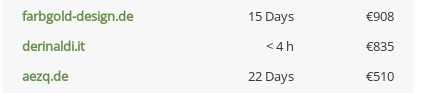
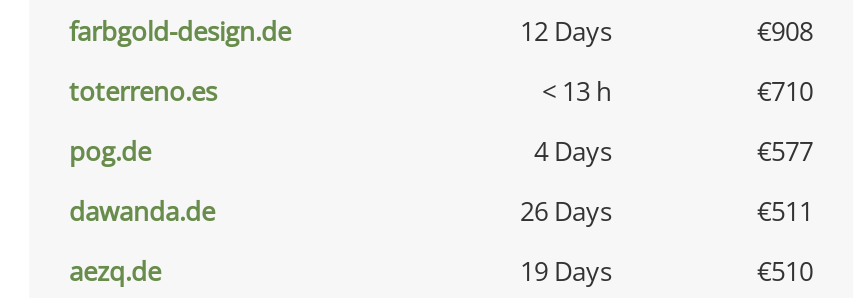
- 15 Days
+ 12 Days

- derinaldi.it
- < 4 h
- €835
+ toterreno.es
+ < 13 h
+ €710
+ pog.de
+ 4 Days
+ €577
+ dawanda.de
+ 26 Days
+ €511

- 22 Days
+ 19 Days
